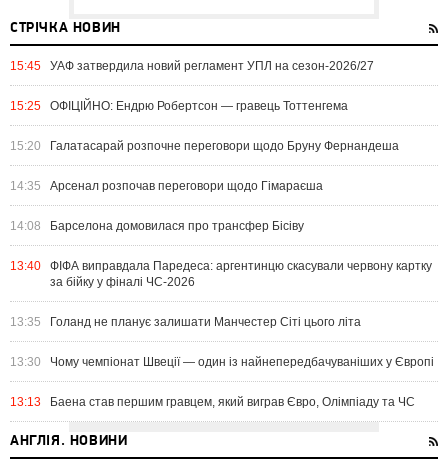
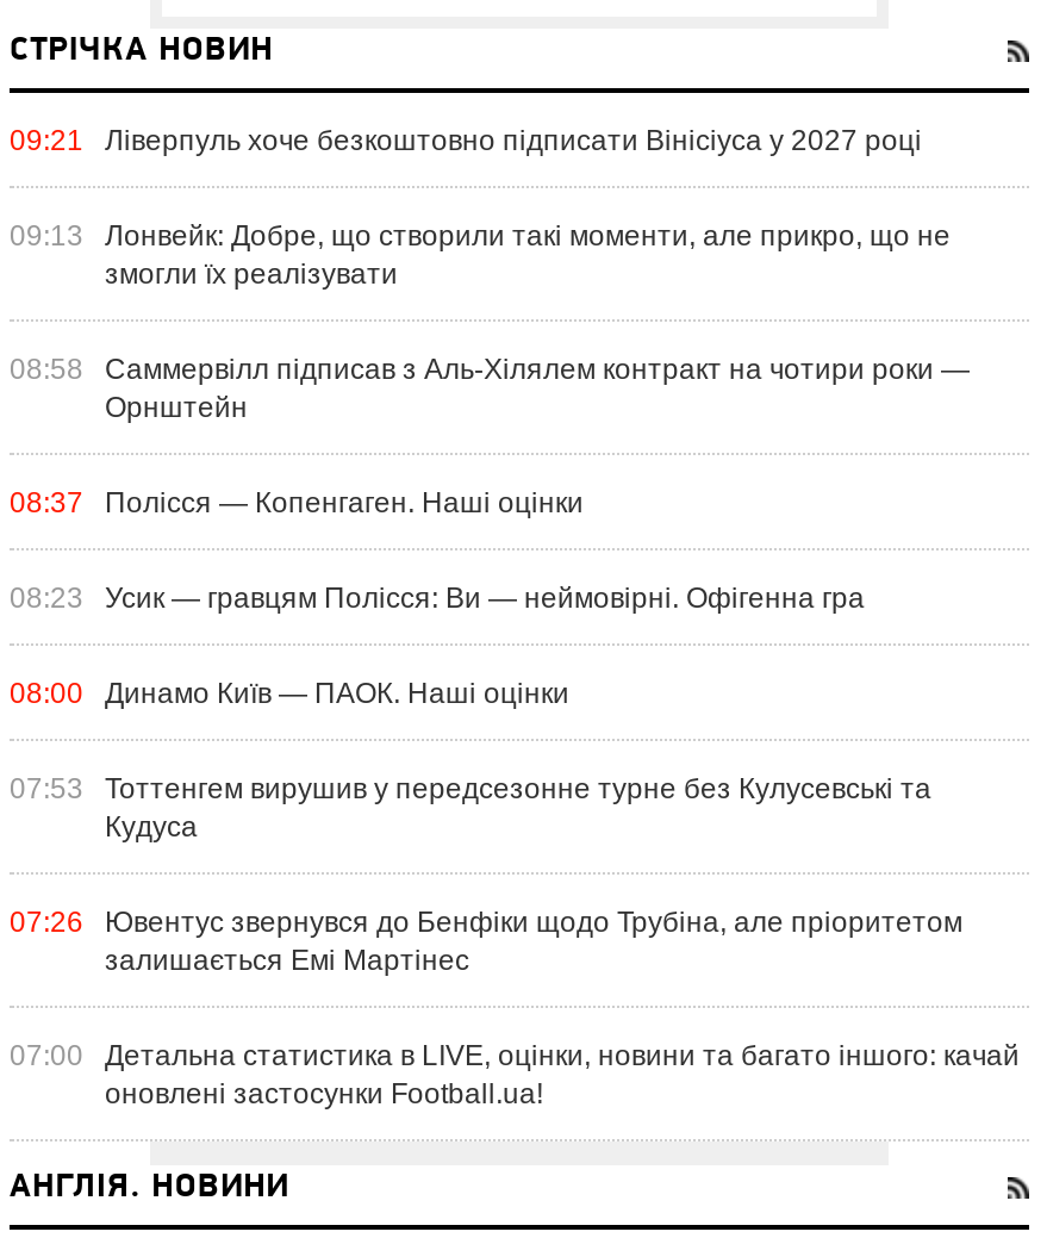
- 15:45
- УАФ затвердила новий регламент УПЛ на сезон-2026/27
+ 09:21
+ Ліверпуль хоче безкоштовно підписати Вінісіуса у 2027 році

- 15:25
- ОФІЦІЙНО: Ендрю Робертсон — гравець Тоттенгема
+ 09:13
+ Лонвейк: Добре, що створили такі моменти, але прикро, що не
+ змогли їх реалізувати

- 15:20
- Галатасарай розпочне переговори щодо Бруну Фернандеша
+ 08:58
+ Саммервілл підписав з Аль-Хілялем контракт на чотири роки —
+ Орнштейн

- 14:35
- Арсенал розпочав переговори щодо Гімараєша
+ 08:37
+ Полісся — Копенгаген. Наші оцінки

- 14:08
- Барселона домовилася про трансфер Бісіву
+ 08:23
+ Усик — гравцям Полісся: Ви — неймовірні. Офігенна гра

- 13:40
- ФІФА виправдала Паредеса: аргентинцю скасували червону картку
- за бійку у фіналі ЧС-2026
+ 08:00
+ Динамо Київ — ПАОК. Наші оцінки

- 13:35
- Голанд не планує залишати Манчестер Сіті цього літа
+ 07:53
+ Тоттенгем вирушив у передсезонне турне без Кулусевські та
+ Кудуса

- 13:30
- Чому чемпіонат Швеції — один із найнепередбачуваніших у Європі
+ 07:26
+ Ювентус звернувся до Бенфіки щодо Трубіна, але пріоритетом
+ залишається Емі Мартінес

- 13:13
- Баена став першим гравцем, який виграв Євро, Олімпіаду та ЧС
+ 07:00
+ Детальна статистика в LIVE, оцінки, новини та багато іншого: качай
+ оновлені застосунки Football.ua!
